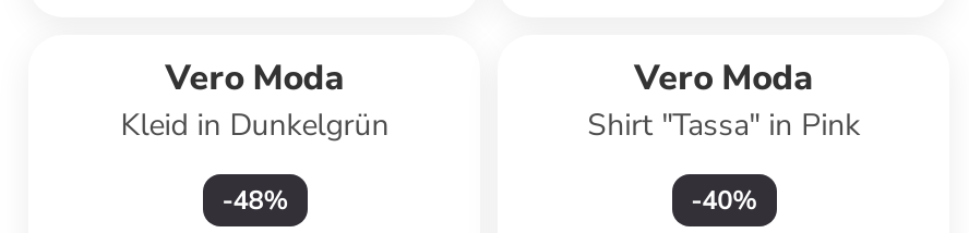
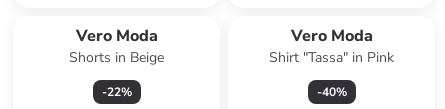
- Kleid in Dunkelgrün
+ Shorts in Beige

- -48%
+ -22%
